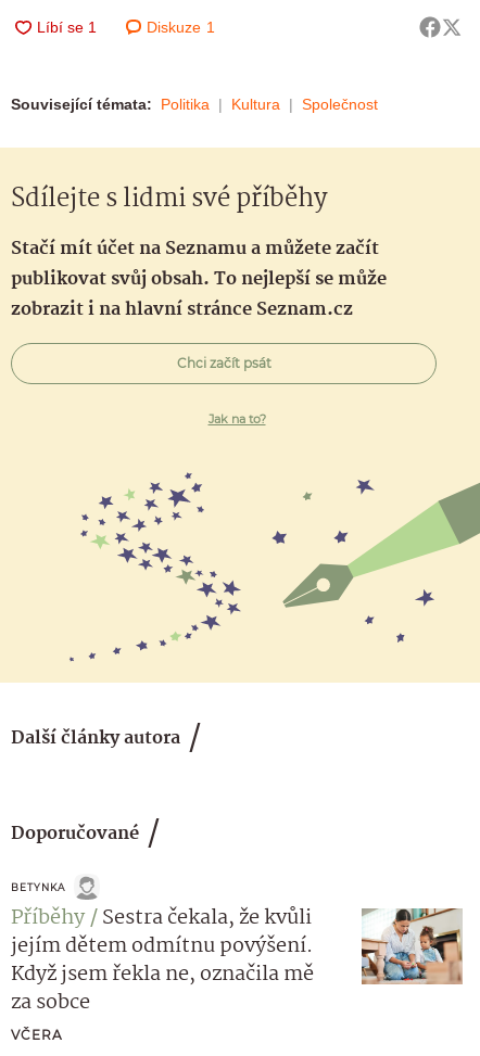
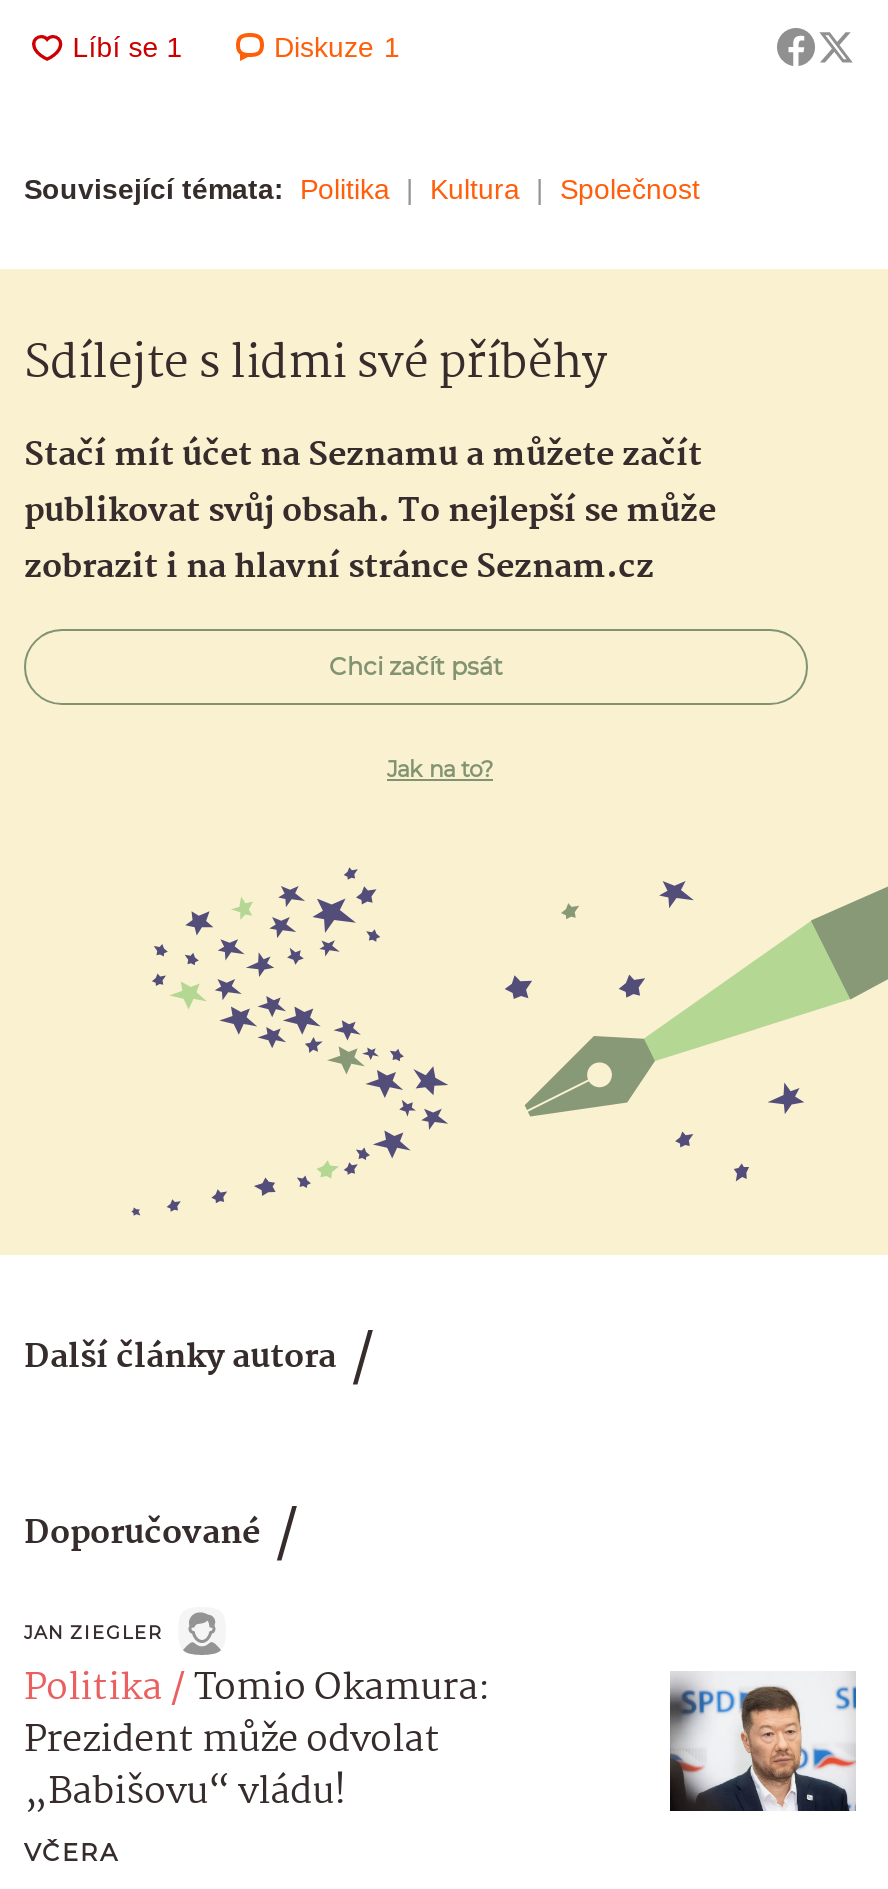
- BETYNKA
- Příběhy Sestra čekala, že kvůli
- jejím dětem odmítnu povýšení.
- Když jsem řekla ne, označila mě
- za sobce
+ JAN ZIEGLER
+ Politika Tomio Okamura:
+ Prezident může odvolat
+ „Babišovu“ vládu!

- [image]
+ [image]
